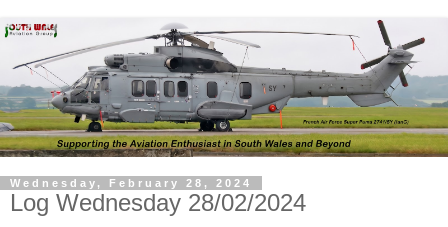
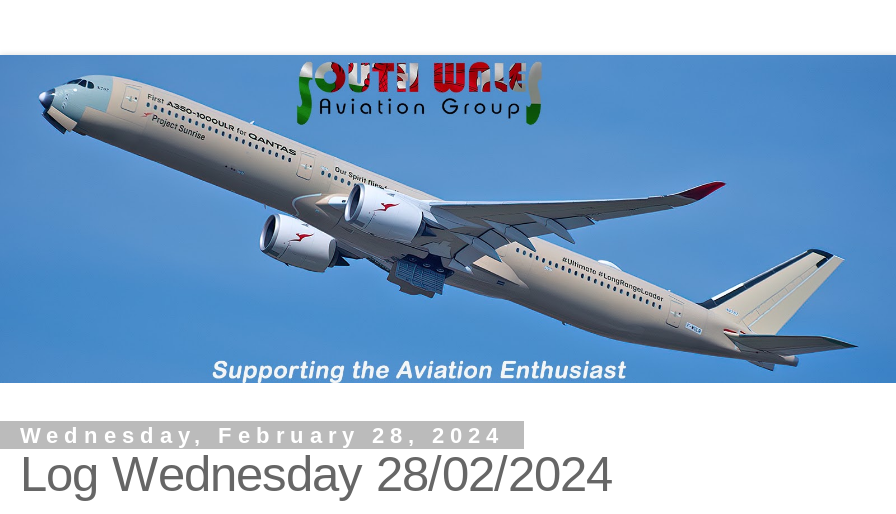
- [image]
+ [image]
